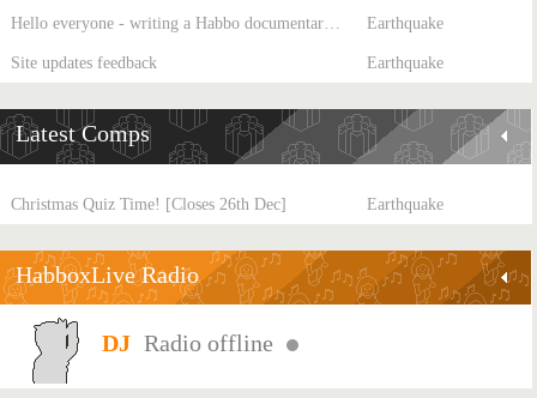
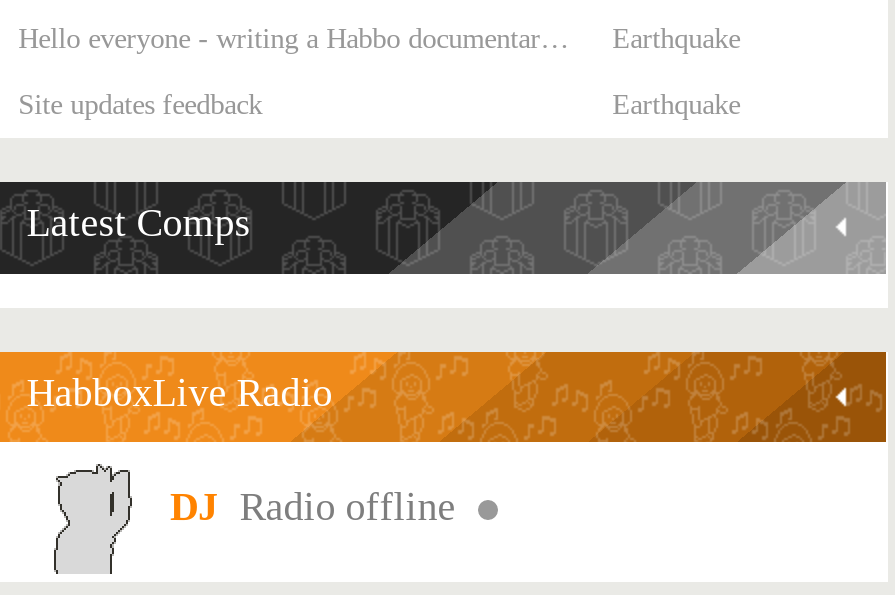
- Christmas Quiz Time! [Closes 26th Dec]
- Earthquake
